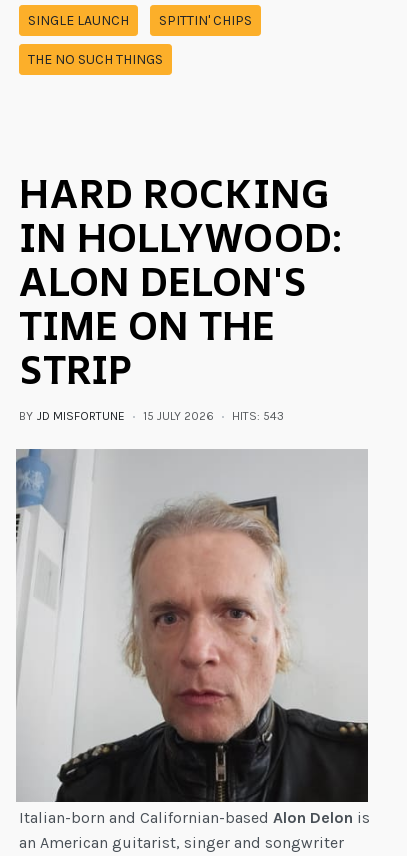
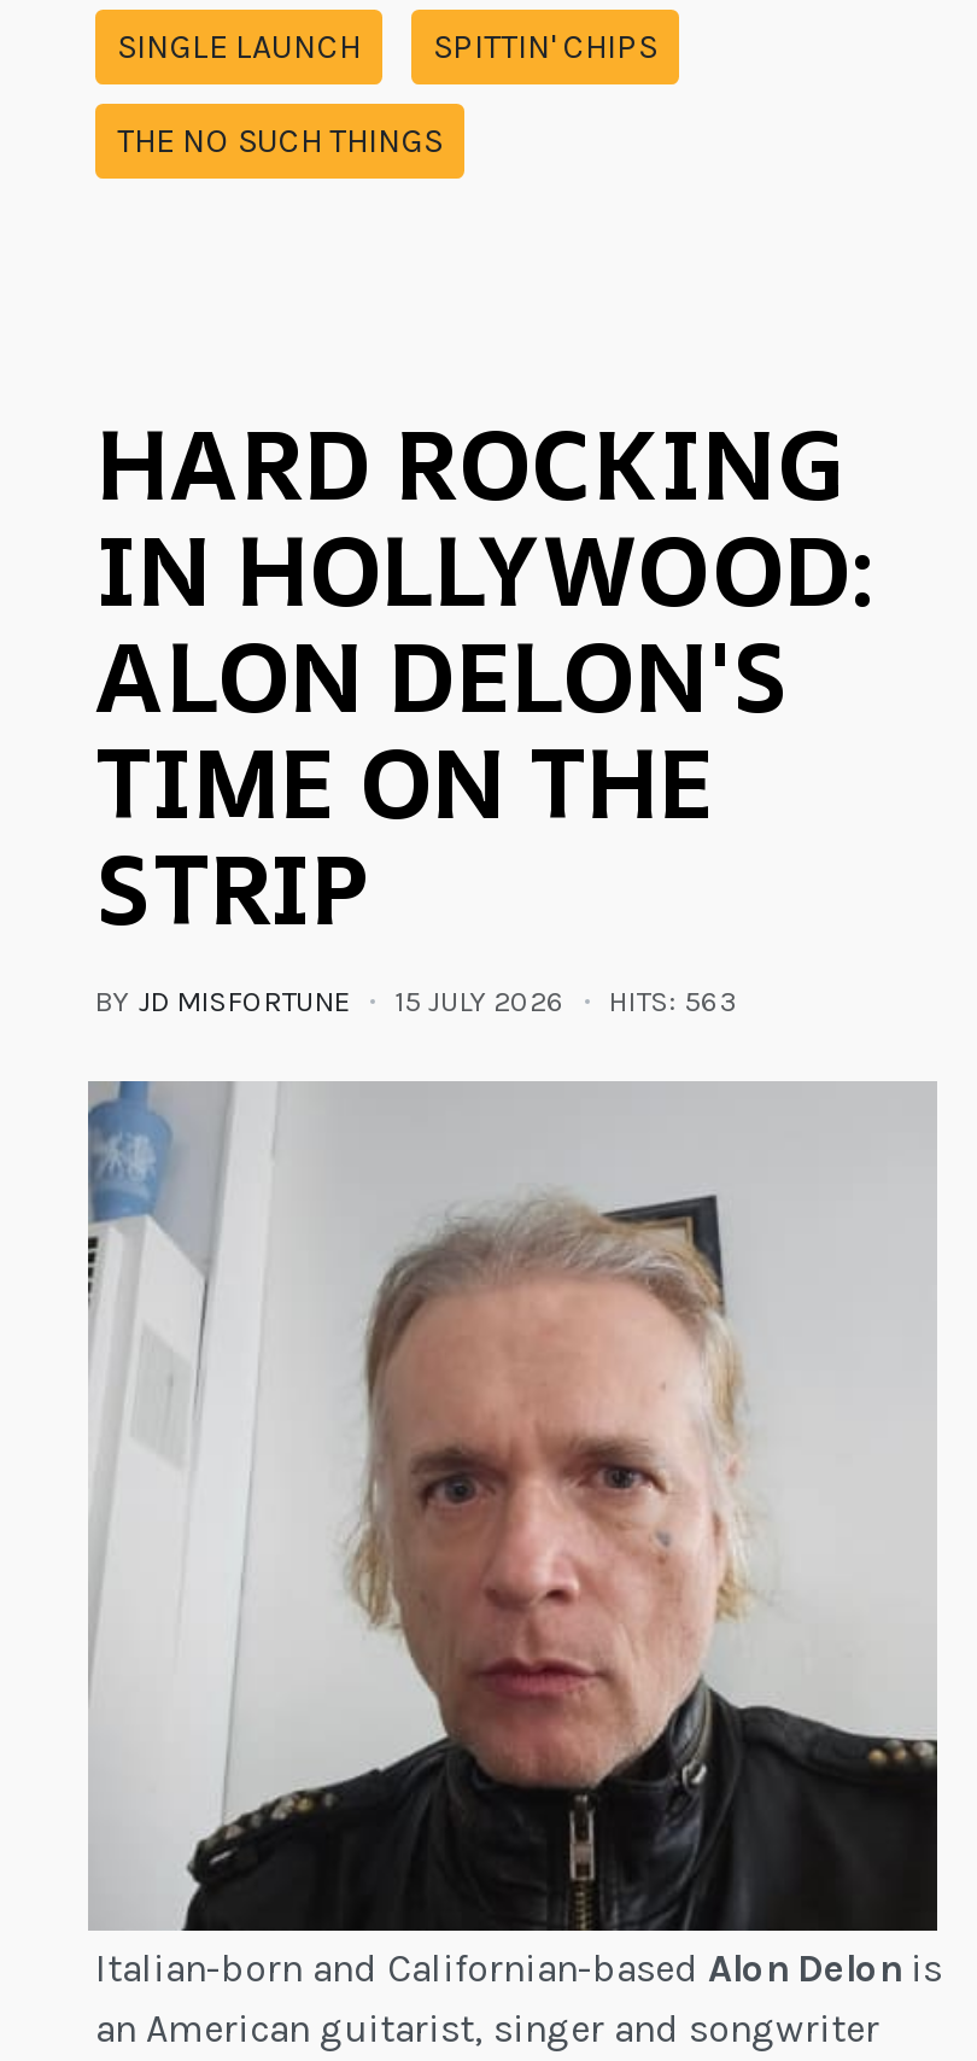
- BY JD MISFORTUNE 15 JULY 2026 HITS: 543
+ BY JD MISFORTUNE 15 JULY 2026 HITS: 563
